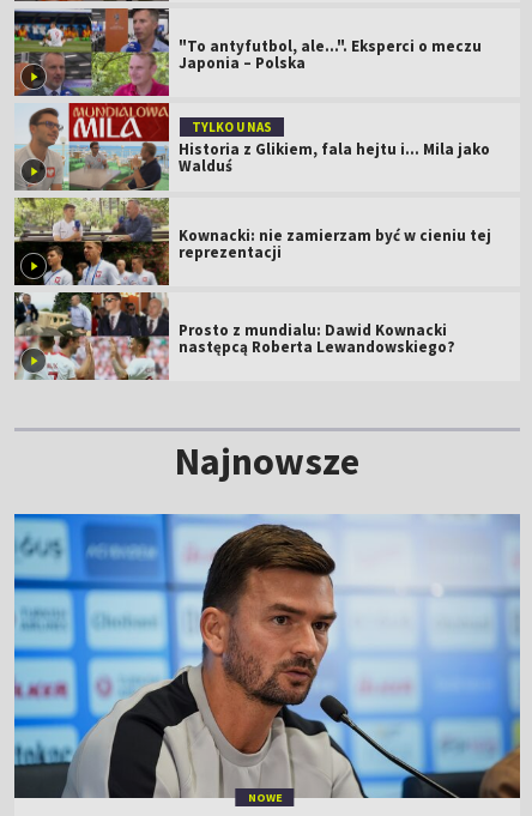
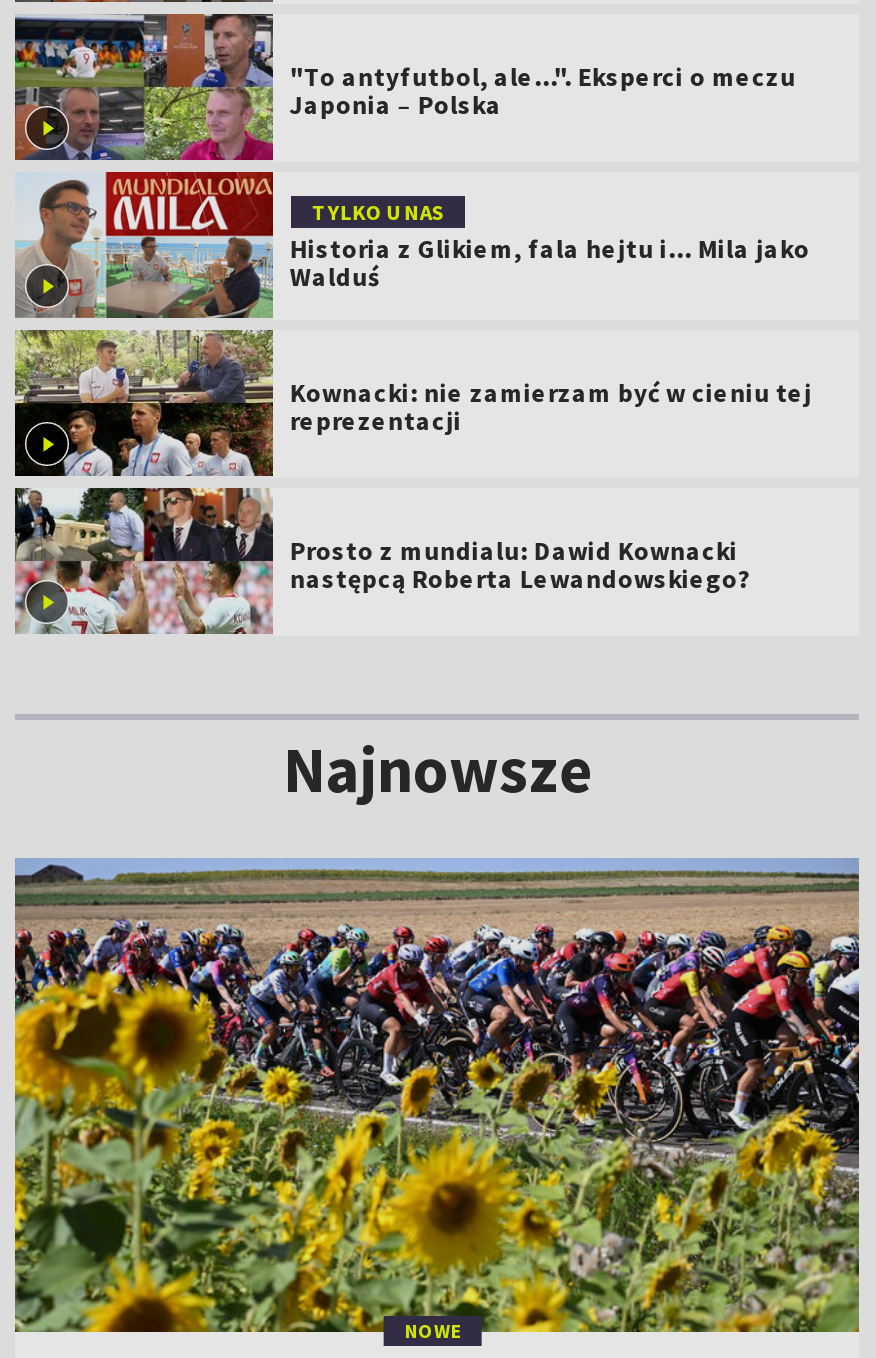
- [image]
+ [image]
